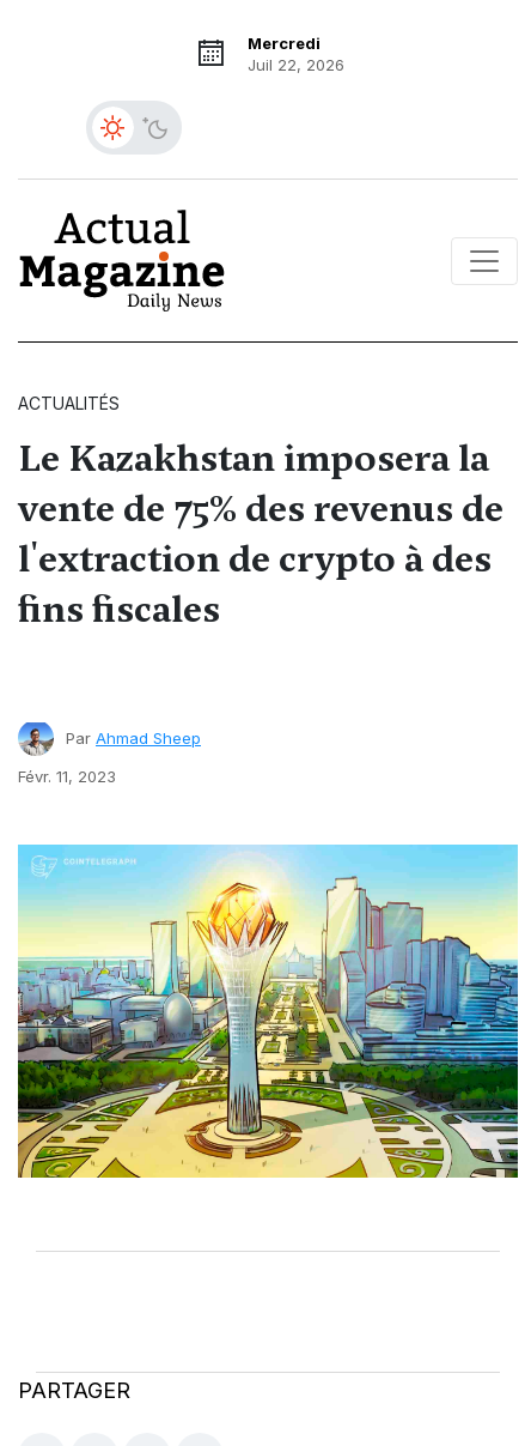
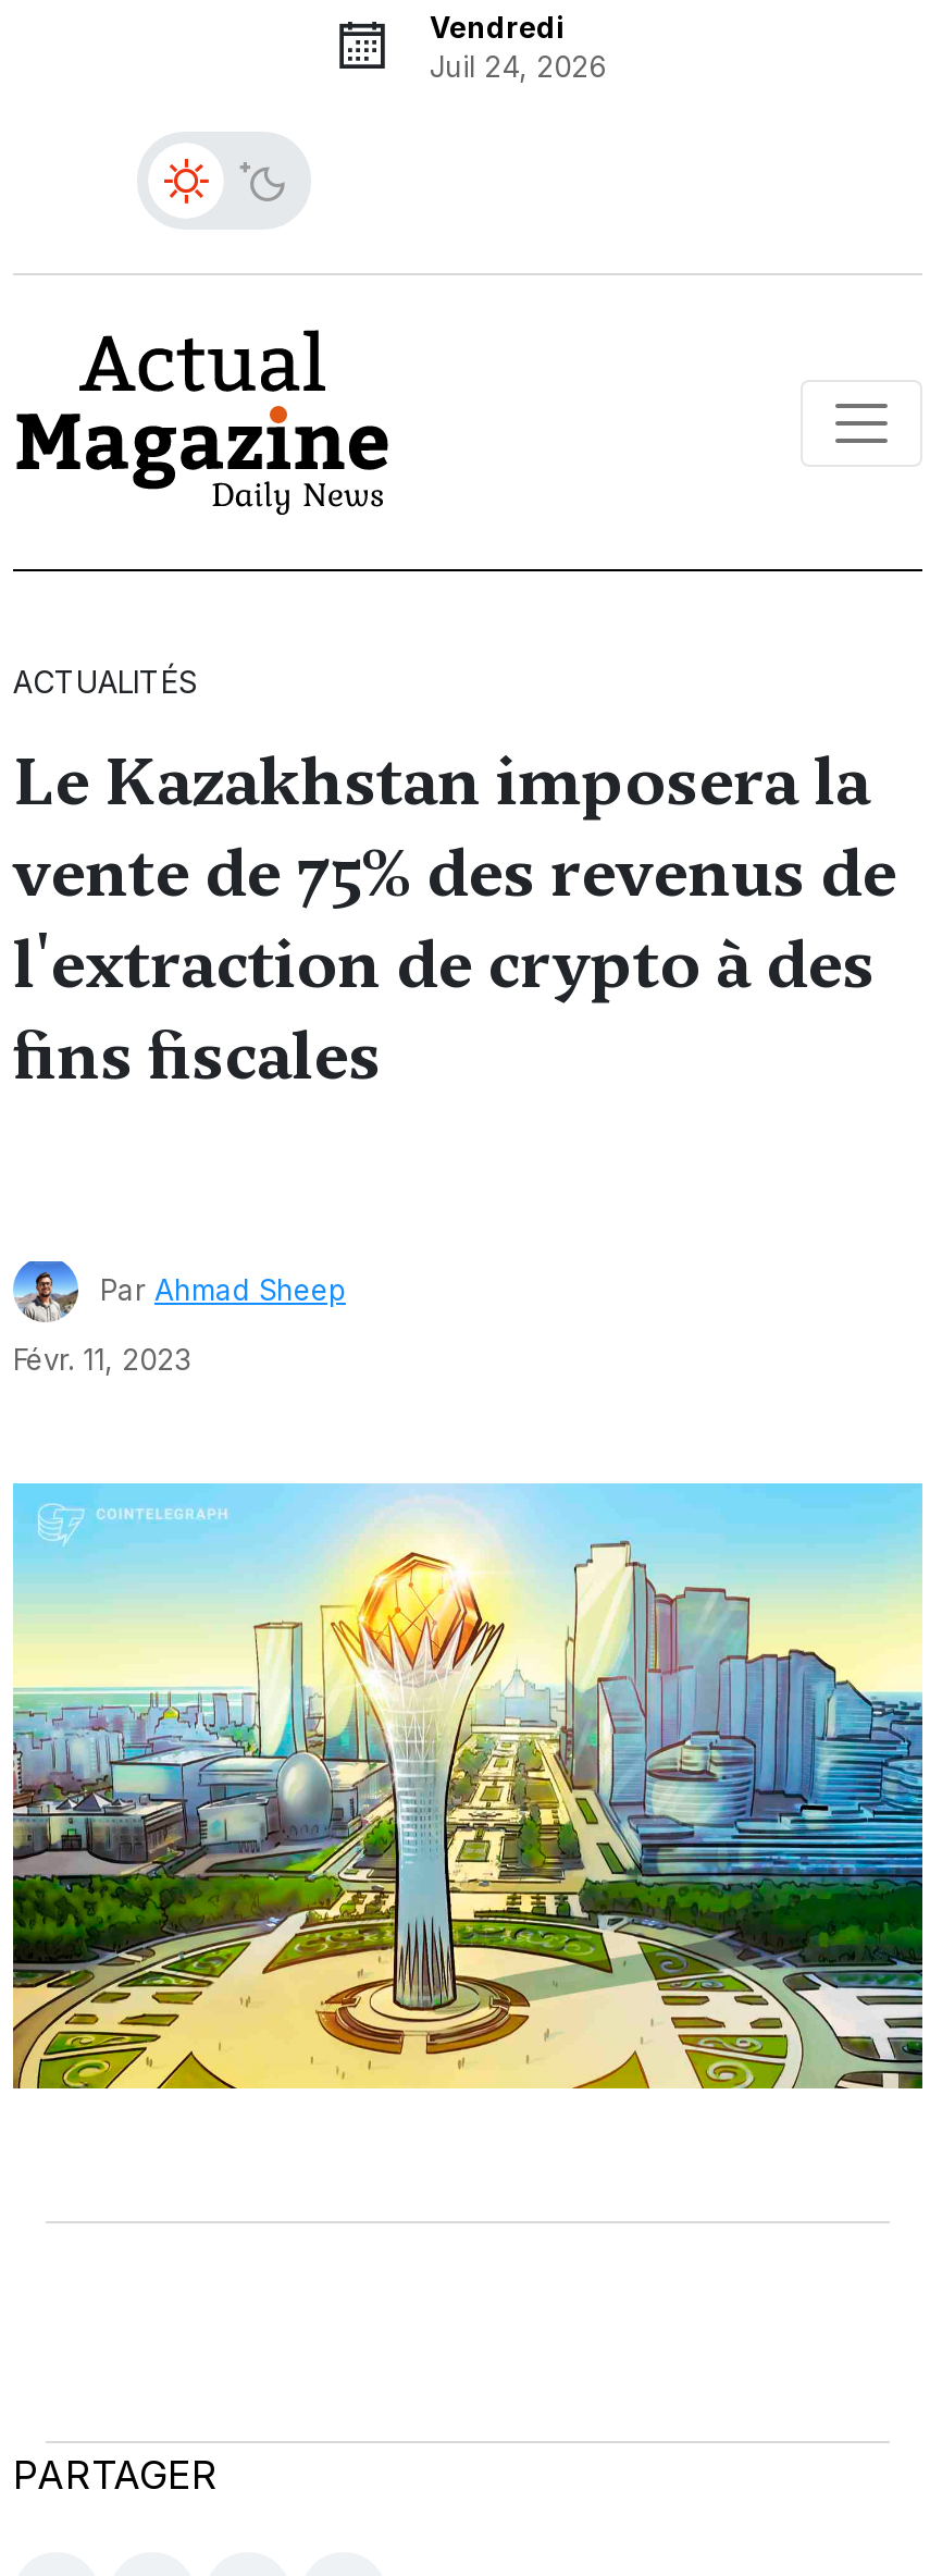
- Mercredi
- Juil 22, 2026
+ Vendredi
+ Juil 24, 2026
